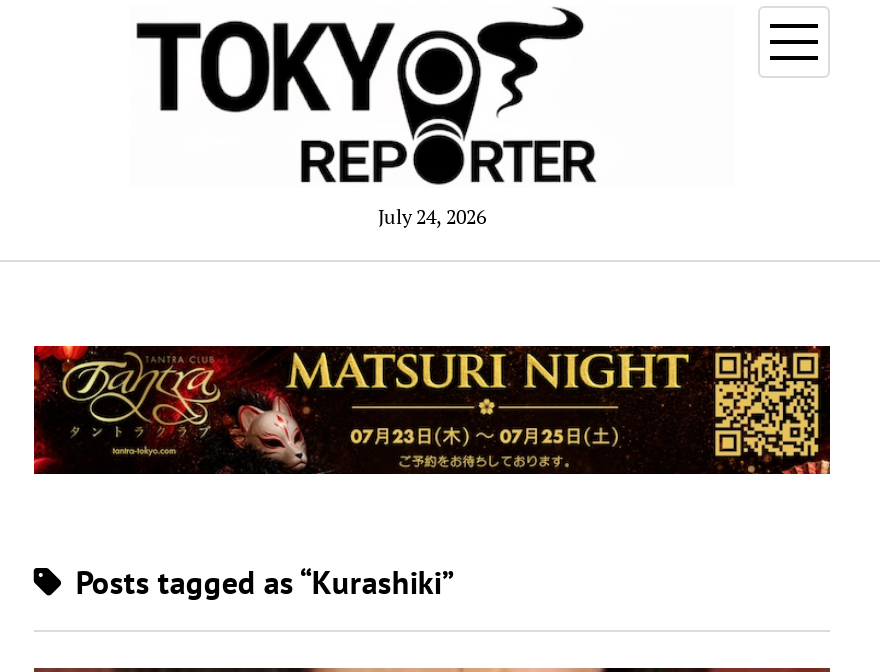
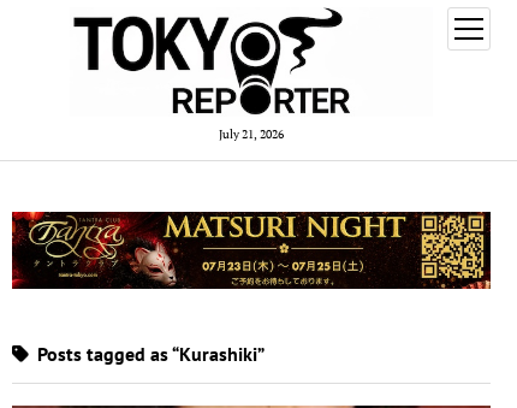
- July 24, 2026
+ July 21, 2026
